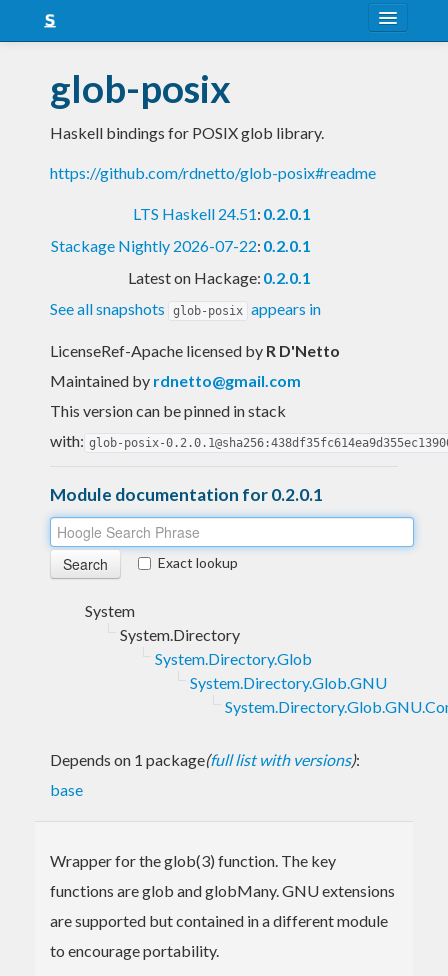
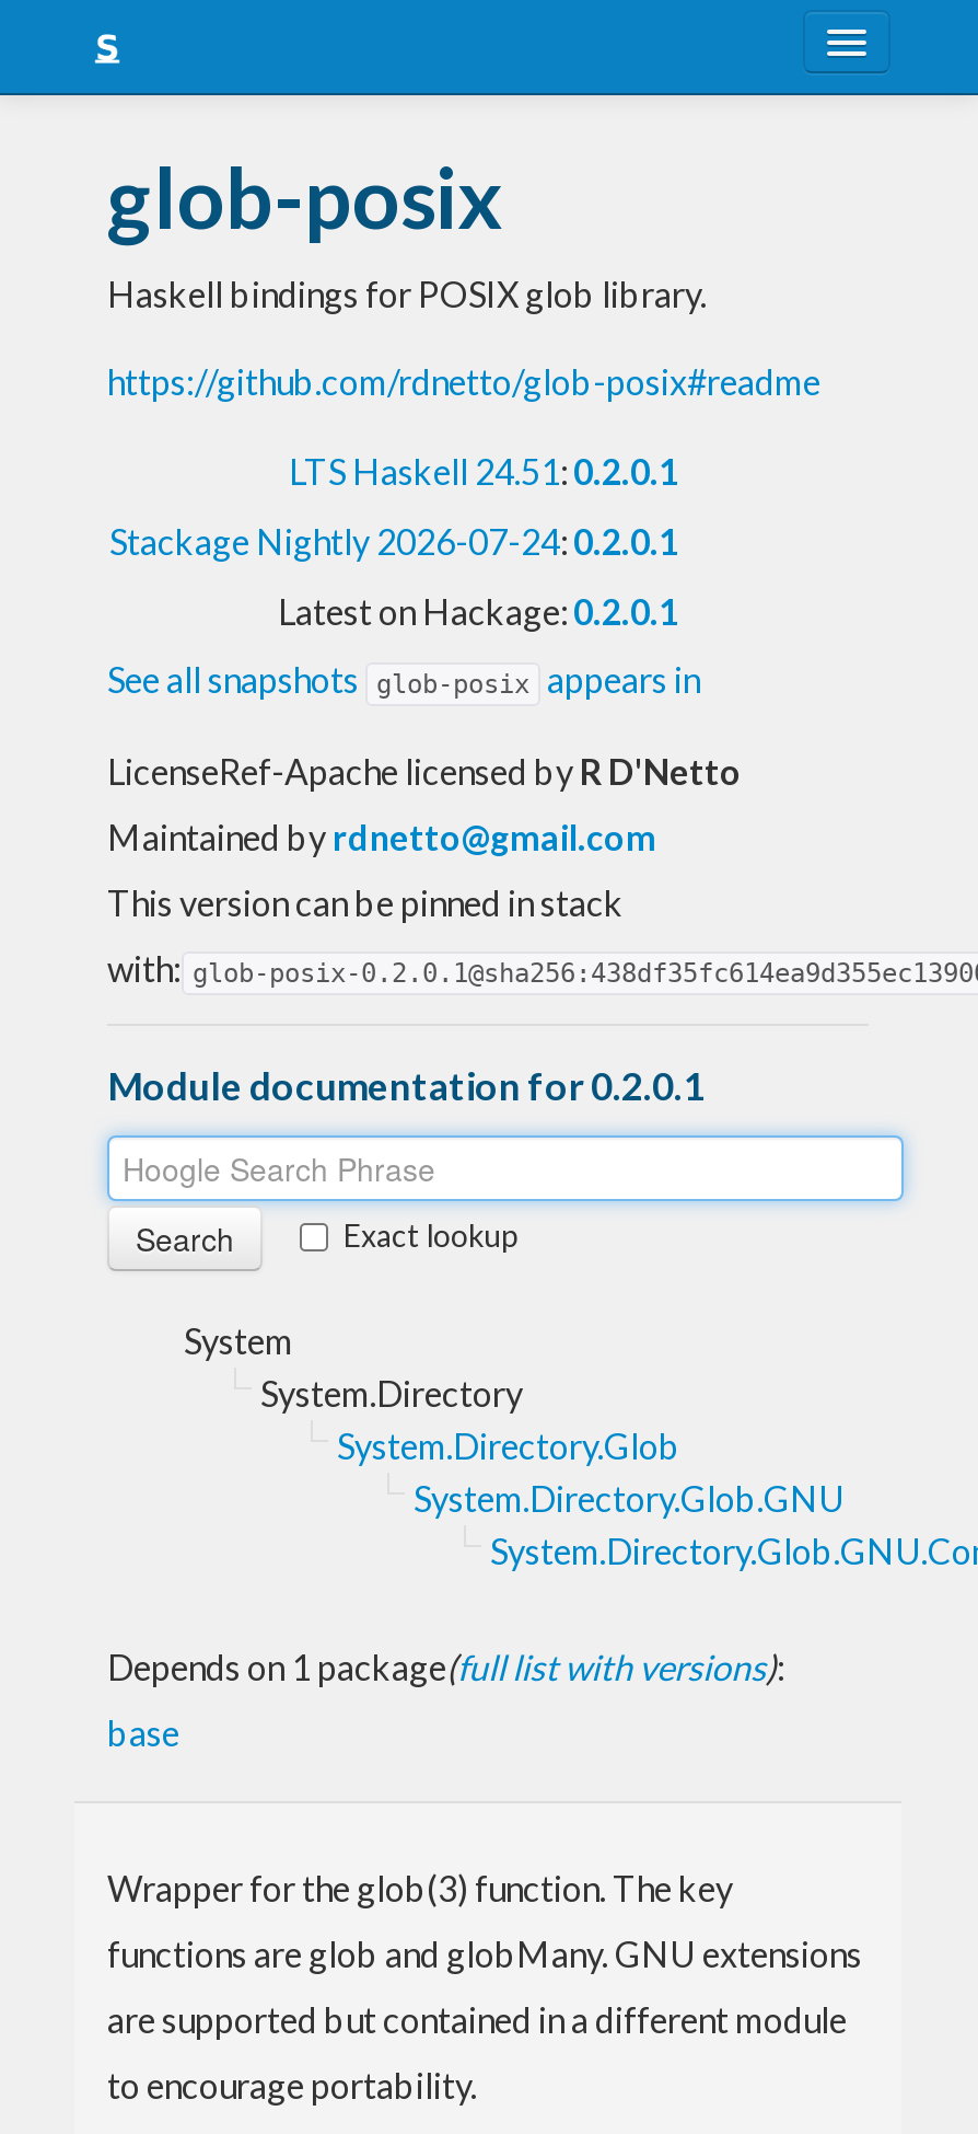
- Stackage Nightly 2026-07-22: 0.2.0.1
+ Stackage Nightly 2026-07-24: 0.2.0.1
